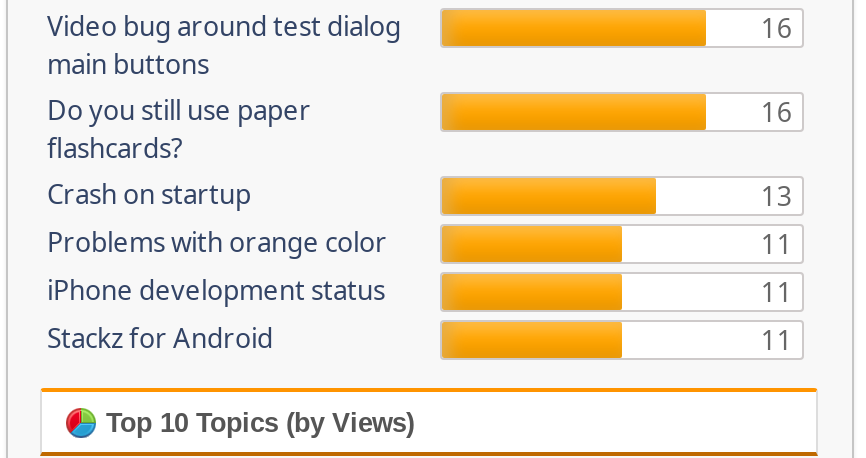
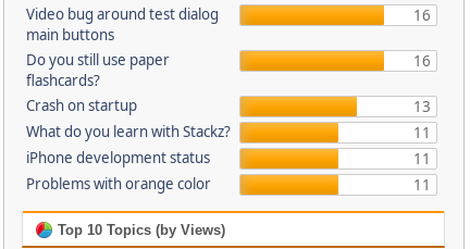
moved down: Problems with orange color

+ What do you learn with Stackz?

- Stackz for Android
